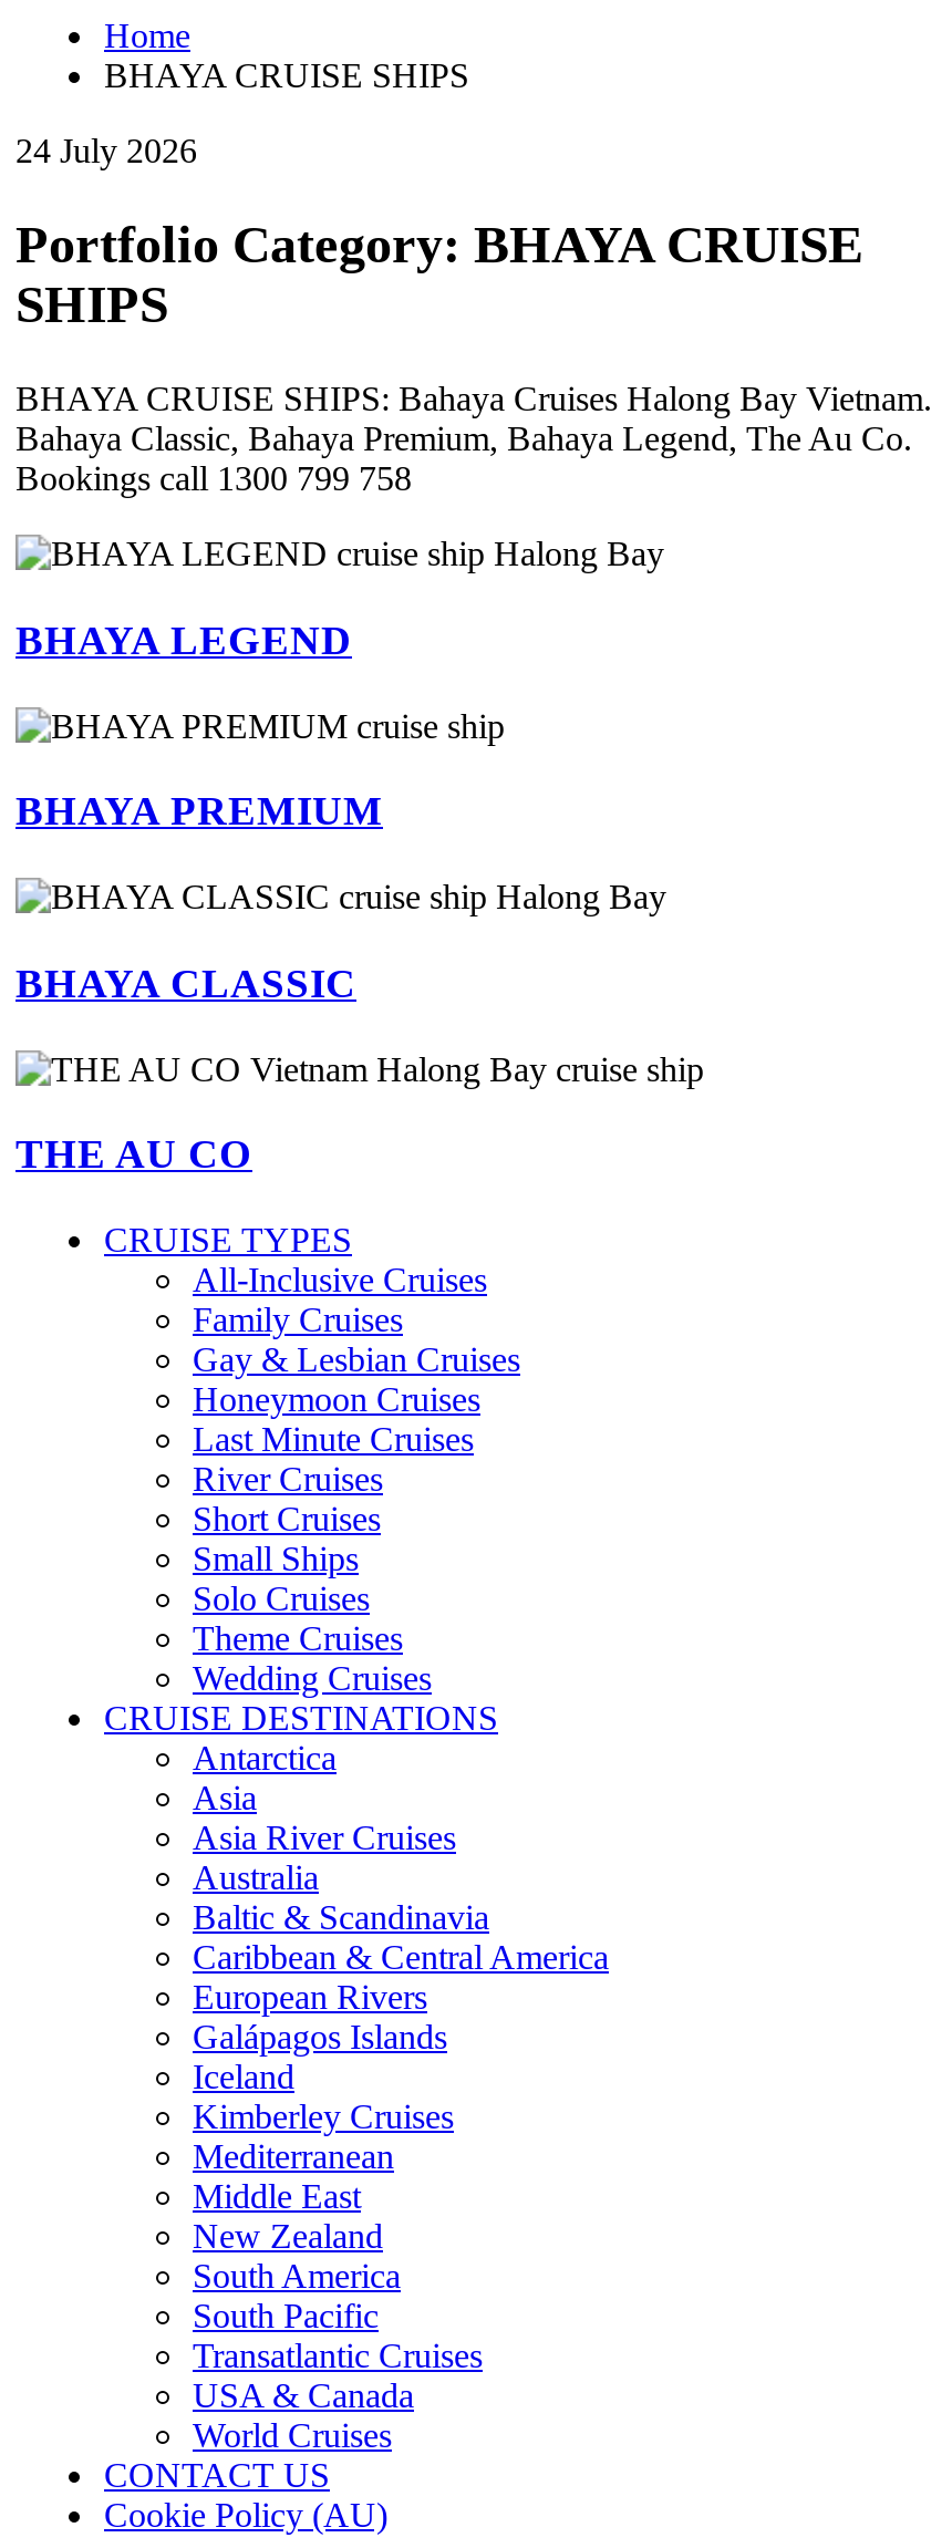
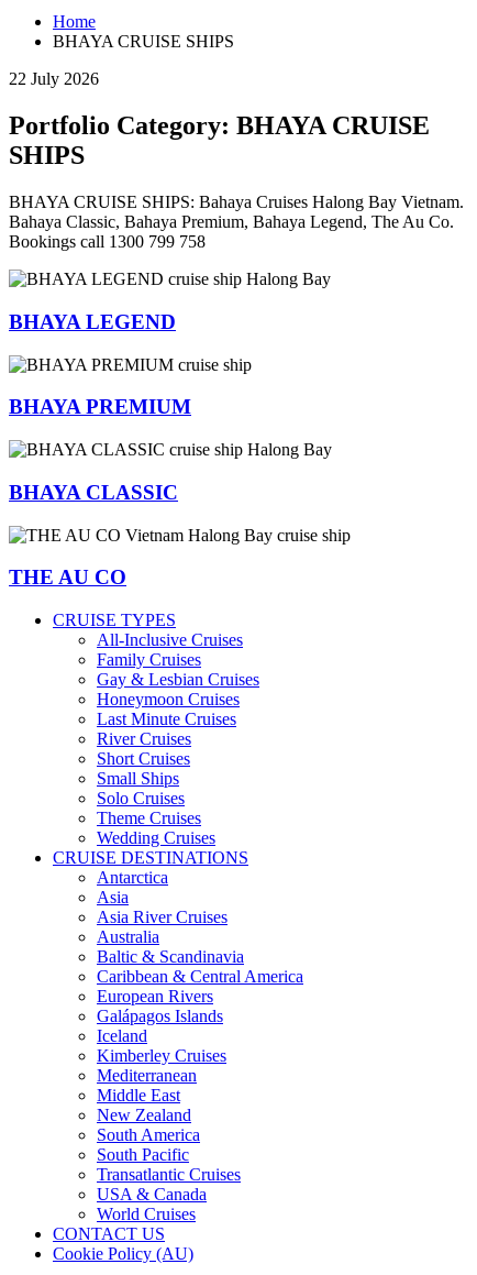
- 24 July 2026
+ 22 July 2026
